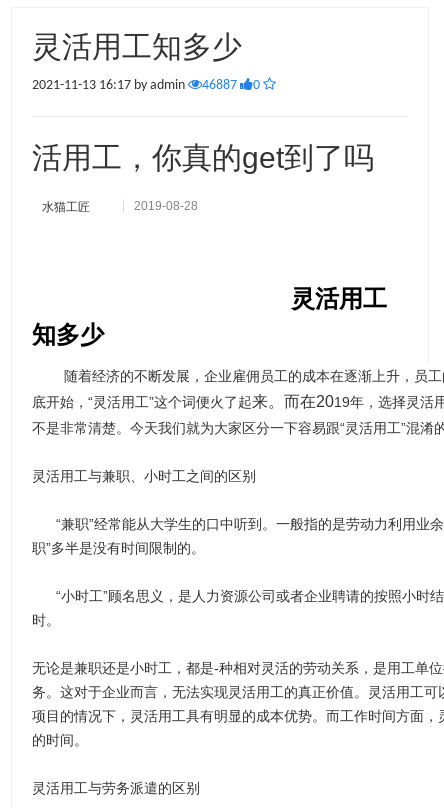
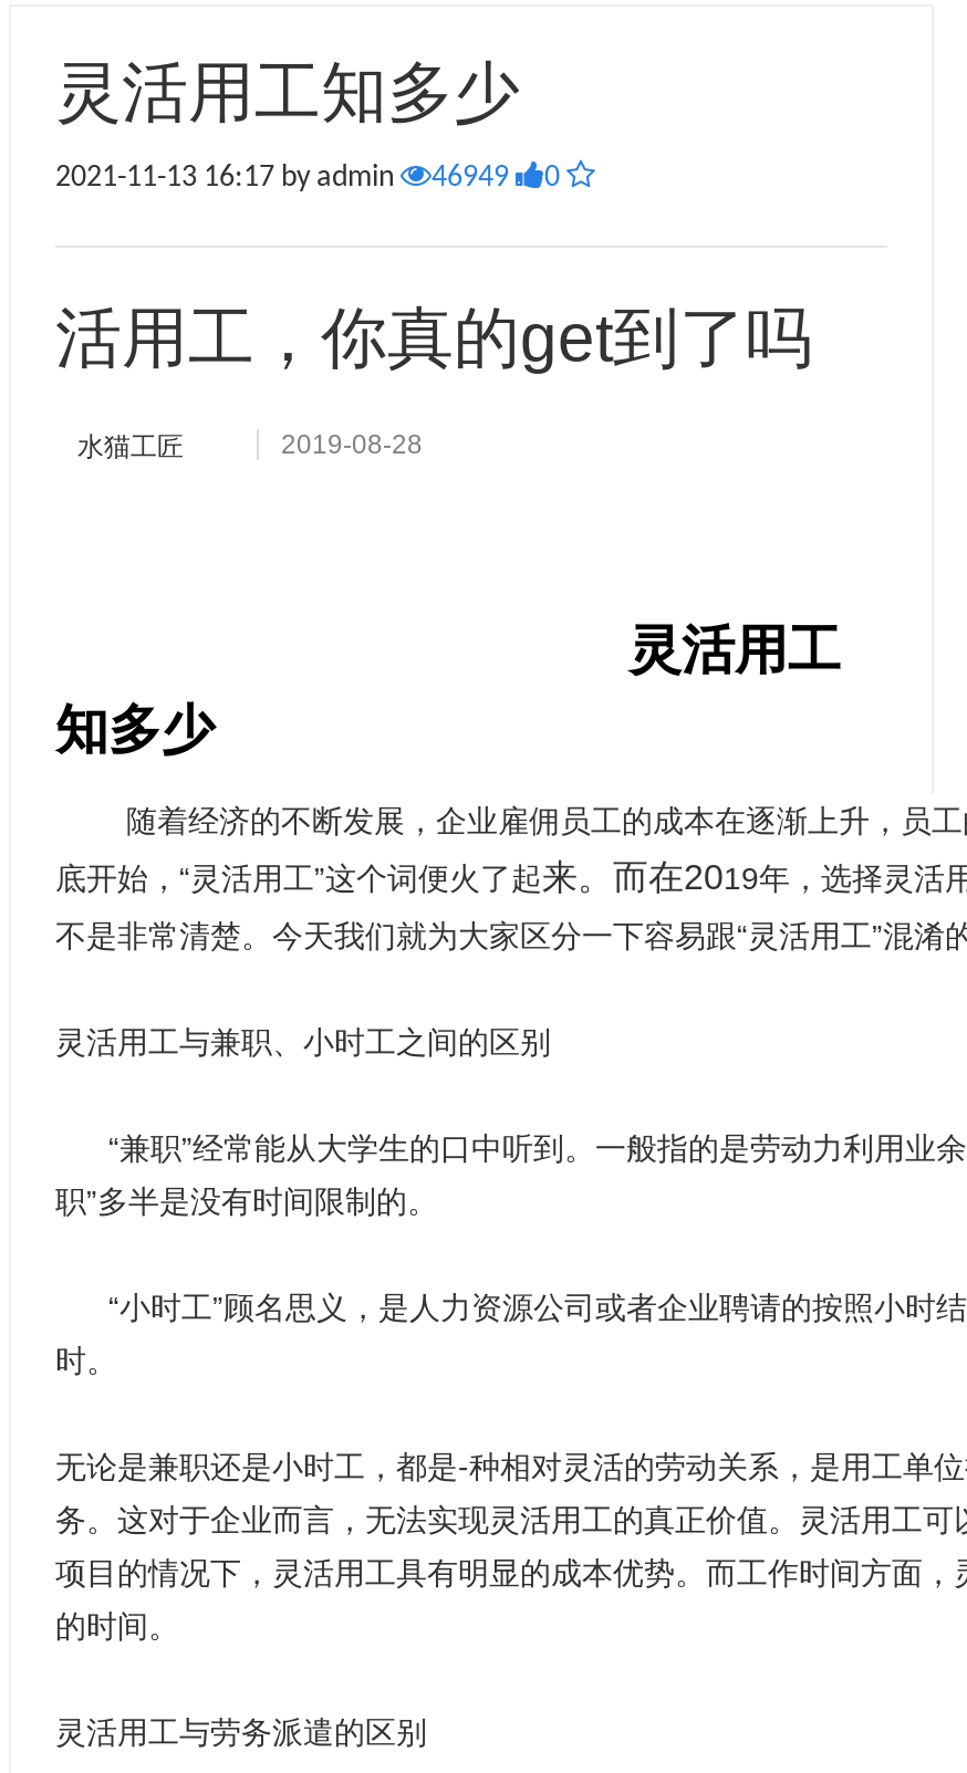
- 2021-11-13 16:17 by admin 46887 0
+ 2021-11-13 16:17 by admin 46949 0
